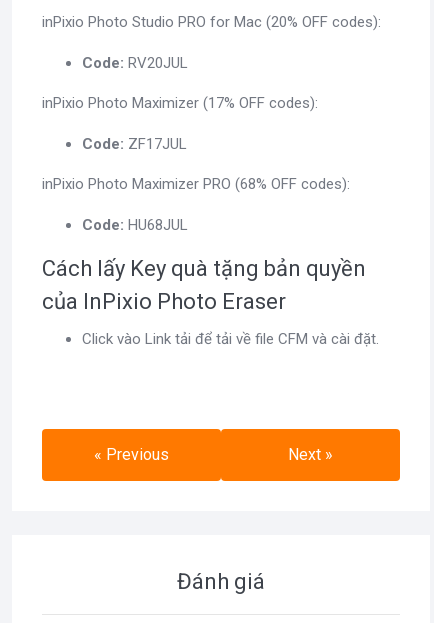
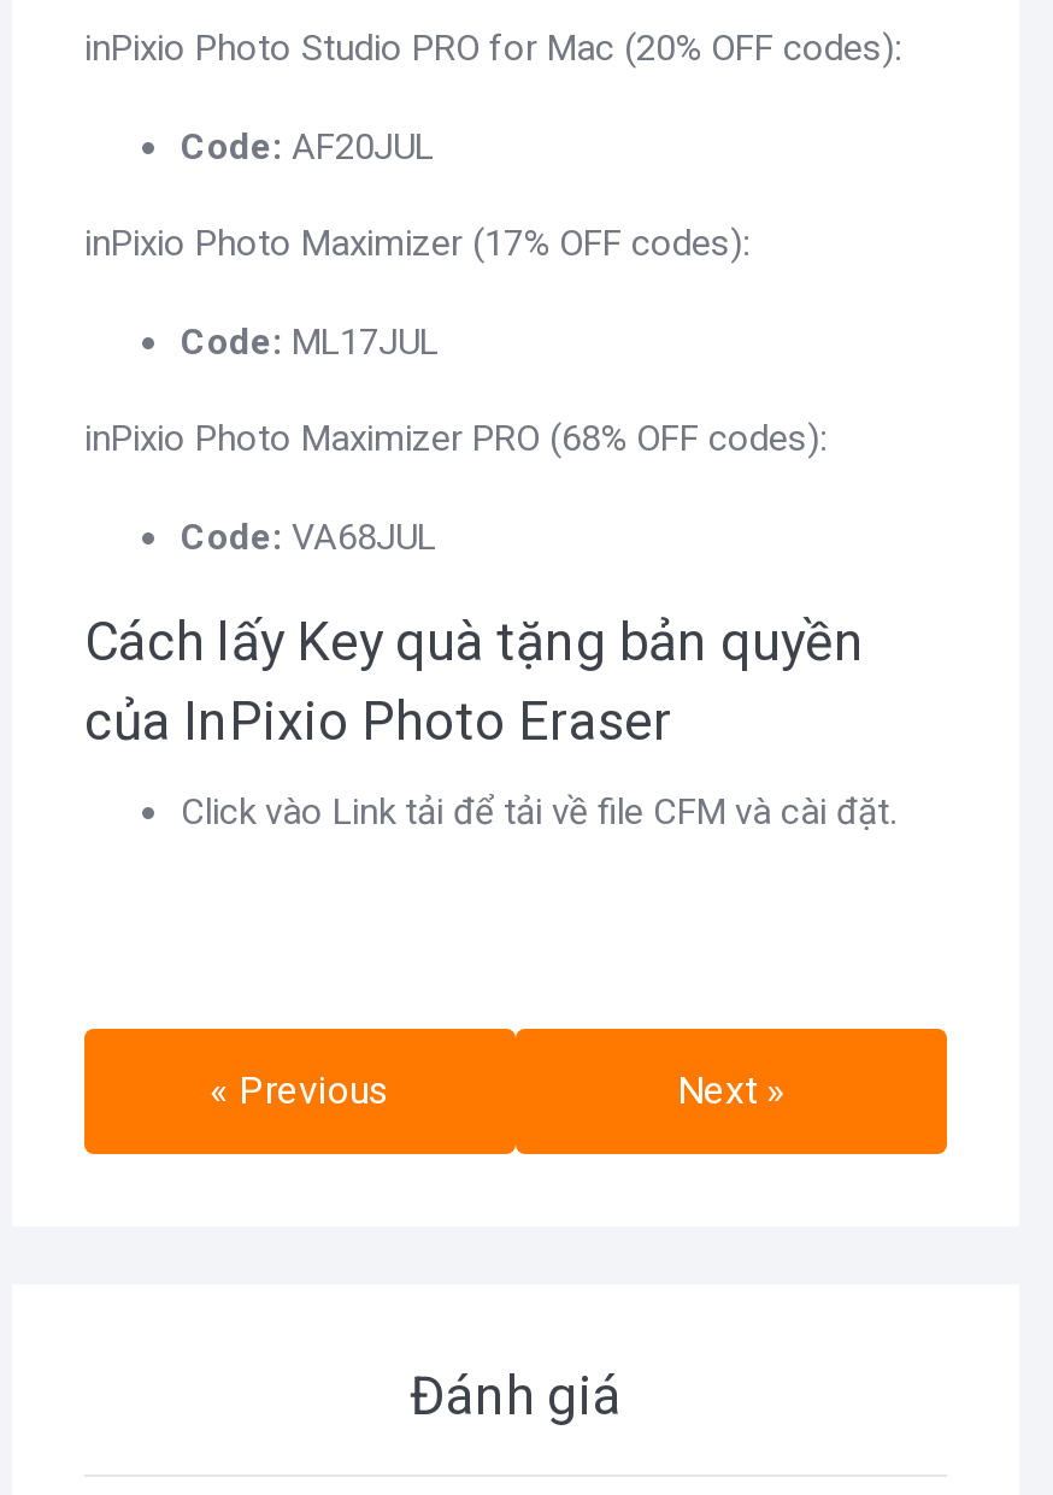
- Code: RV20JUL
+ Code: AF20JUL

- Code: ZF17JUL
+ Code: ML17JUL

- Code: HU68JUL
+ Code: VA68JUL
